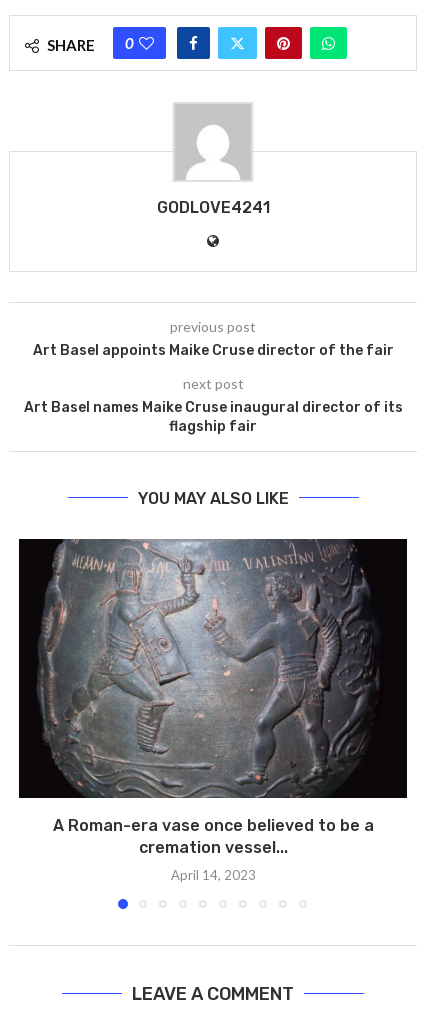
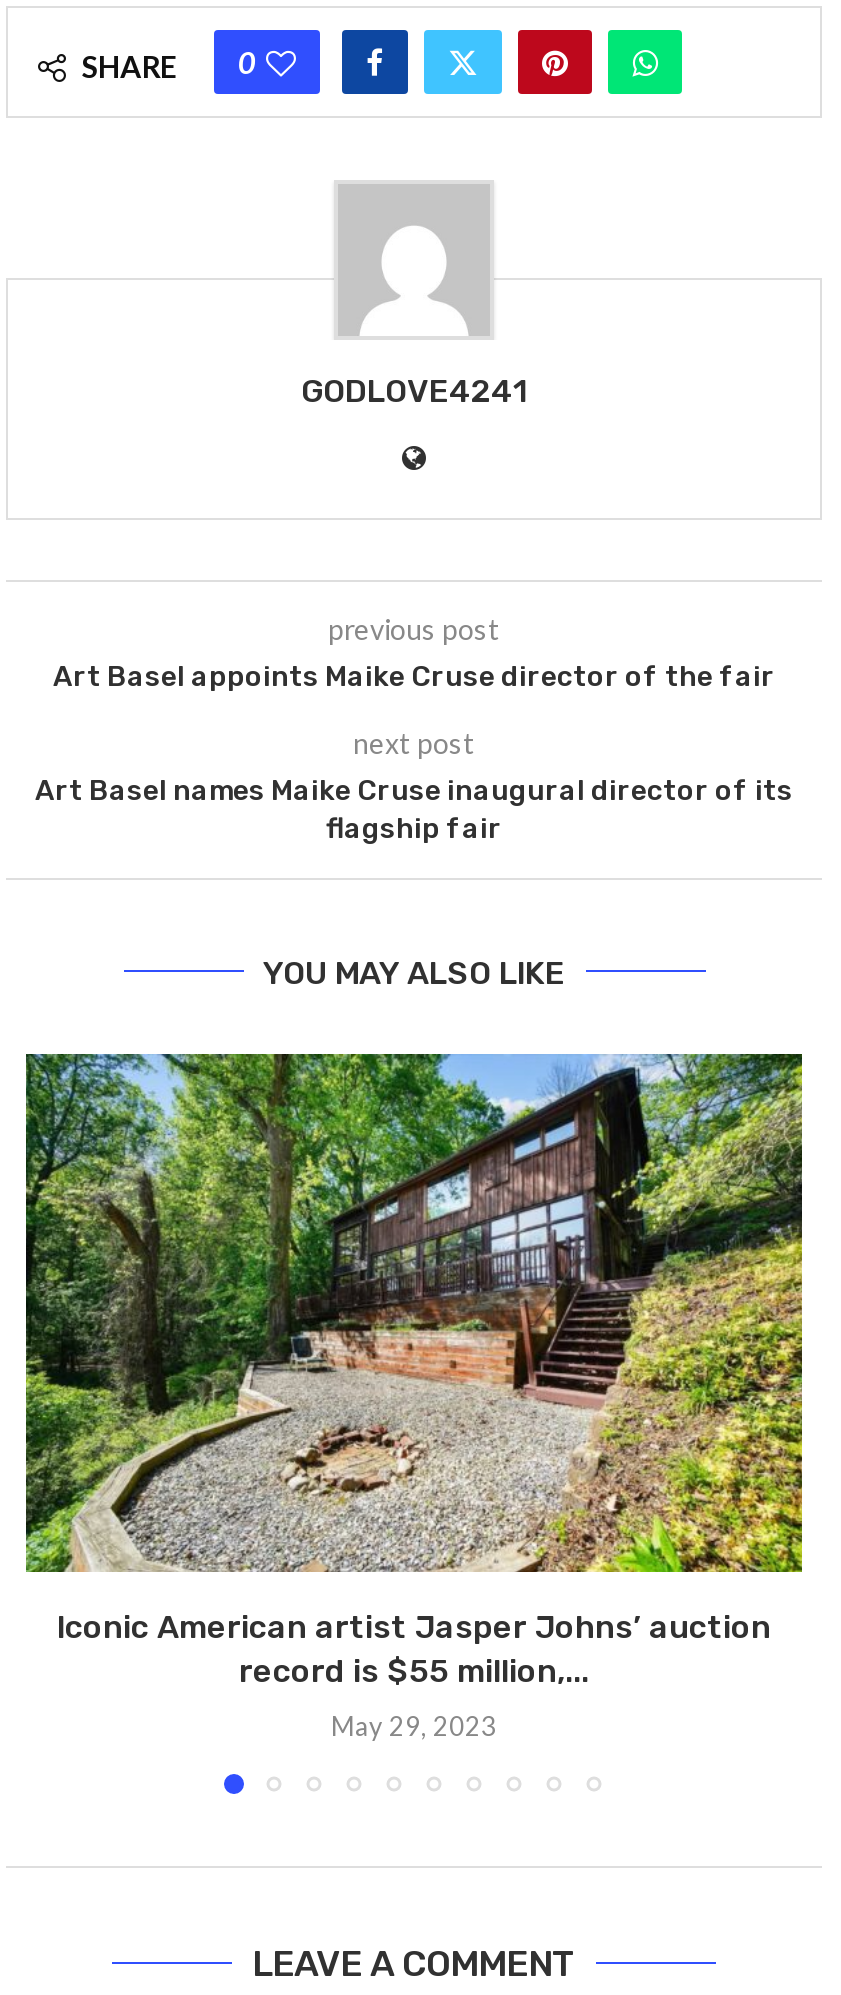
- [image]
- A Roman-era vase once believed to be a
- cremation vessel...
+ [image]
+ Iconic American artist Jasper Johns’ auction
+ record is $55 million,...

- April 14, 2023
+ May 29, 2023
